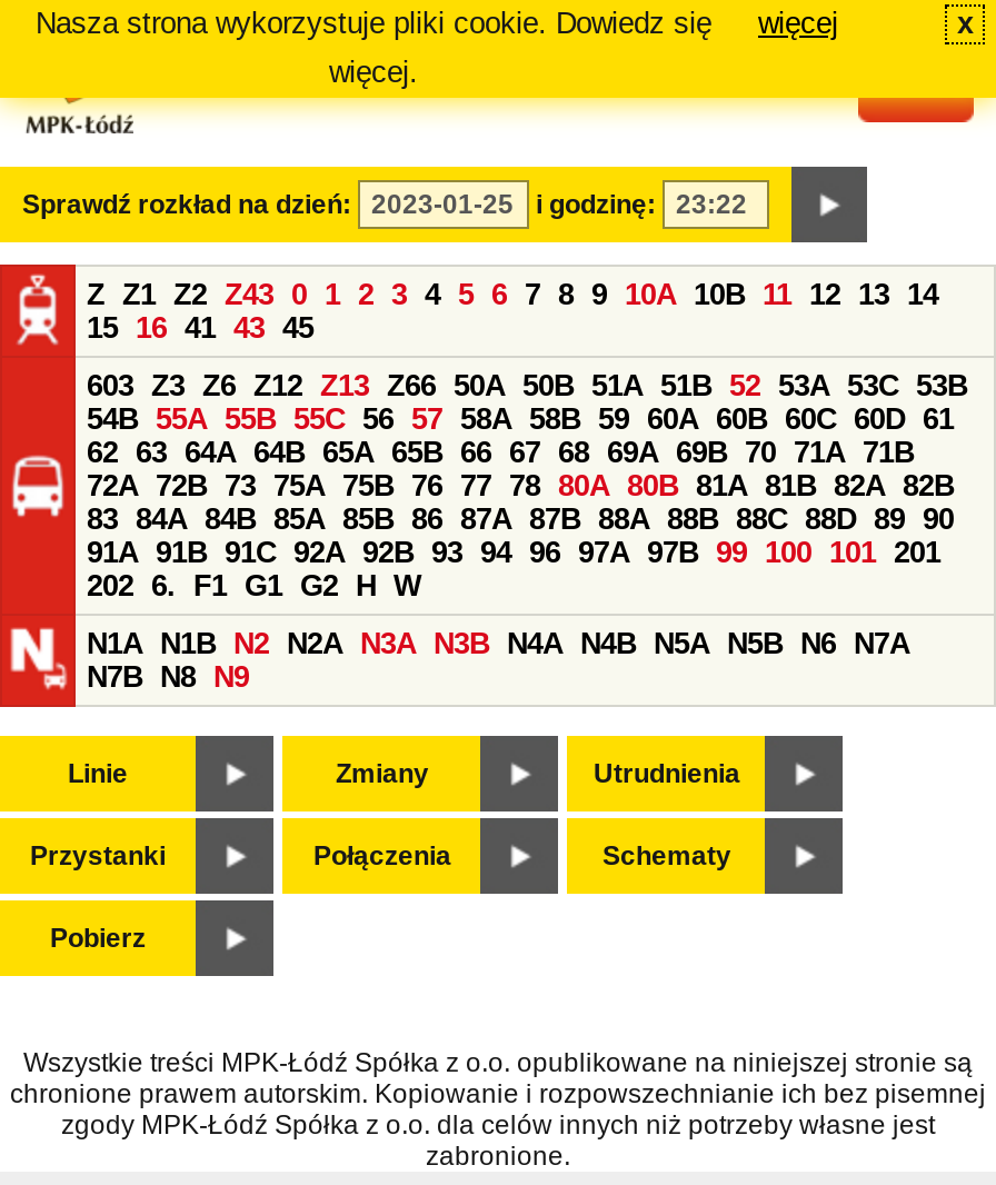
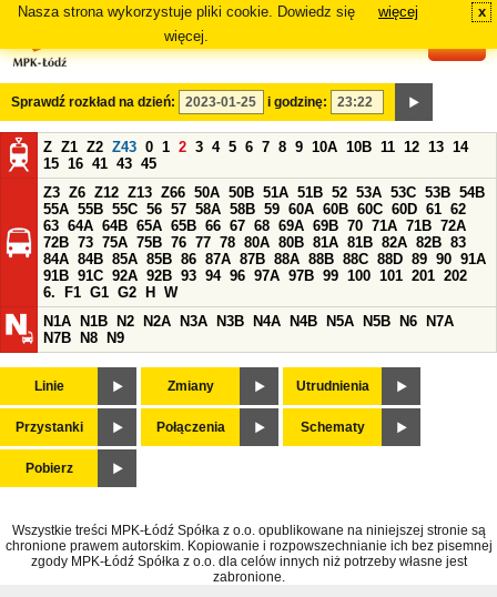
- 603 Z3 Z6 Z12 Z13 Z66 50A 50B 51A 51B 52 53A 53C 53B
- 54B 55A 55B 55C 56 57 58A 58B 59 60A 60B 60C 60D 61
- 62 63 64A 64B 65A 65B 66 67 68 69A 69B 70 71A 71B
- 72A 72B 73 75A 75B 76 77 78 80A 80B 81A 81B 82A 82B
- 83 84A 84B 85A 85B 86 87A 87B 88A 88B 88C 88D 89 90
- 91A 91B 91C 92A 92B 93 94 96 97A 97B 99 100 101 201
- 202 6. F1 G1 G2 H W
+ Z3 Z6 Z12 Z13 Z66 50A 50B 51A 51B 52 53A 53C 53B 54B
+ 55A 55B 55C 56 57 58A 58B 59 60A 60B 60C 60D 61 62
+ 63 64A 64B 65A 65B 66 67 68 69A 69B 70 71A 71B 72A
+ 72B 73 75A 75B 76 77 78 80A 80B 81A 81B 82A 82B 83
+ 84A 84B 85A 85B 86 87A 87B 88A 88B 88C 88D 89 90 91A
+ 91B 91C 92A 92B 93 94 96 97A 97B 99 100 101 201 202
+ 6. F1 G1 G2 H W
